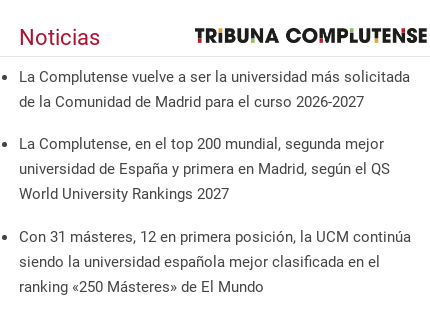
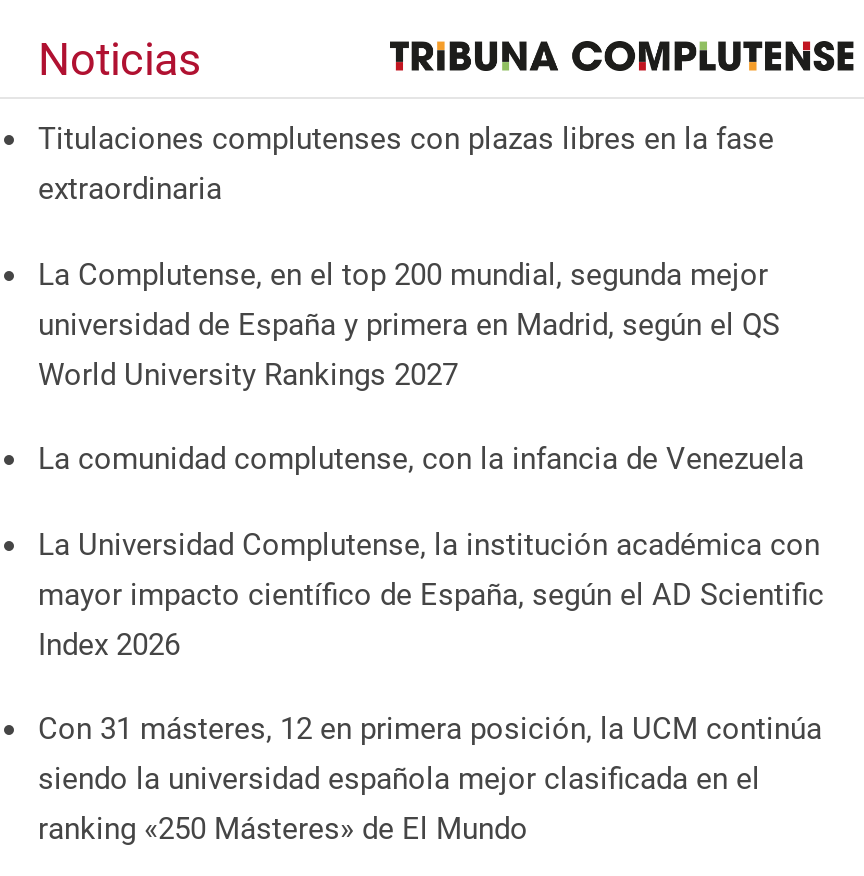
- La Complutense vuelve a ser la universidad más solicitada
- de la Comunidad de Madrid para el curso 2026-2027
+ Titulaciones complutenses con plazas libres en la fase
+ extraordinaria

+ La comunidad complutense, con la infancia de Venezuela
+ La Universidad Complutense, la institución académica con
+ mayor impacto científico de España, según el AD Scientific
+ Index 2026
